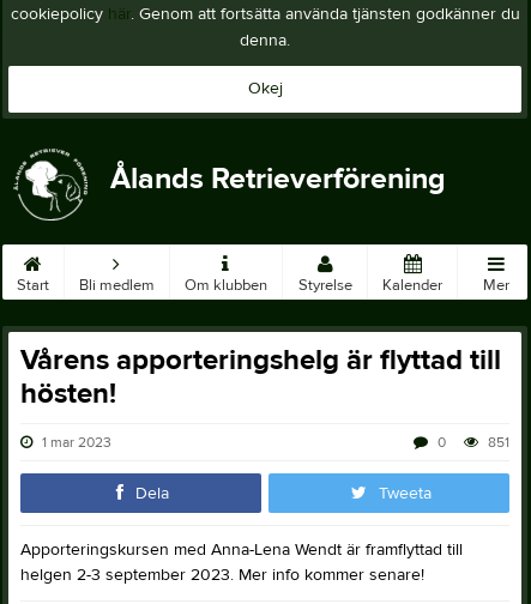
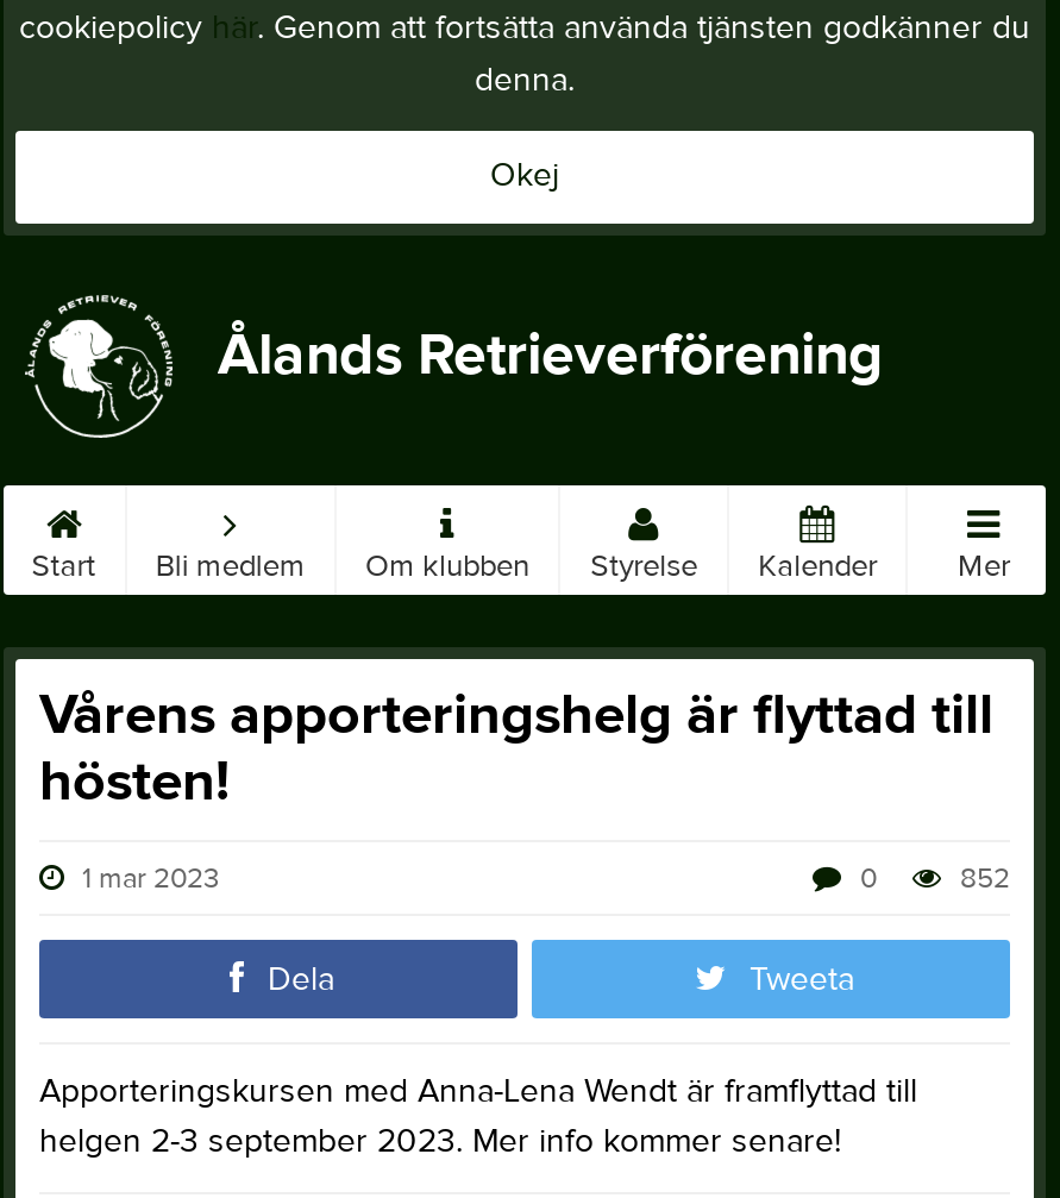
- 0 851
+ 0 852
